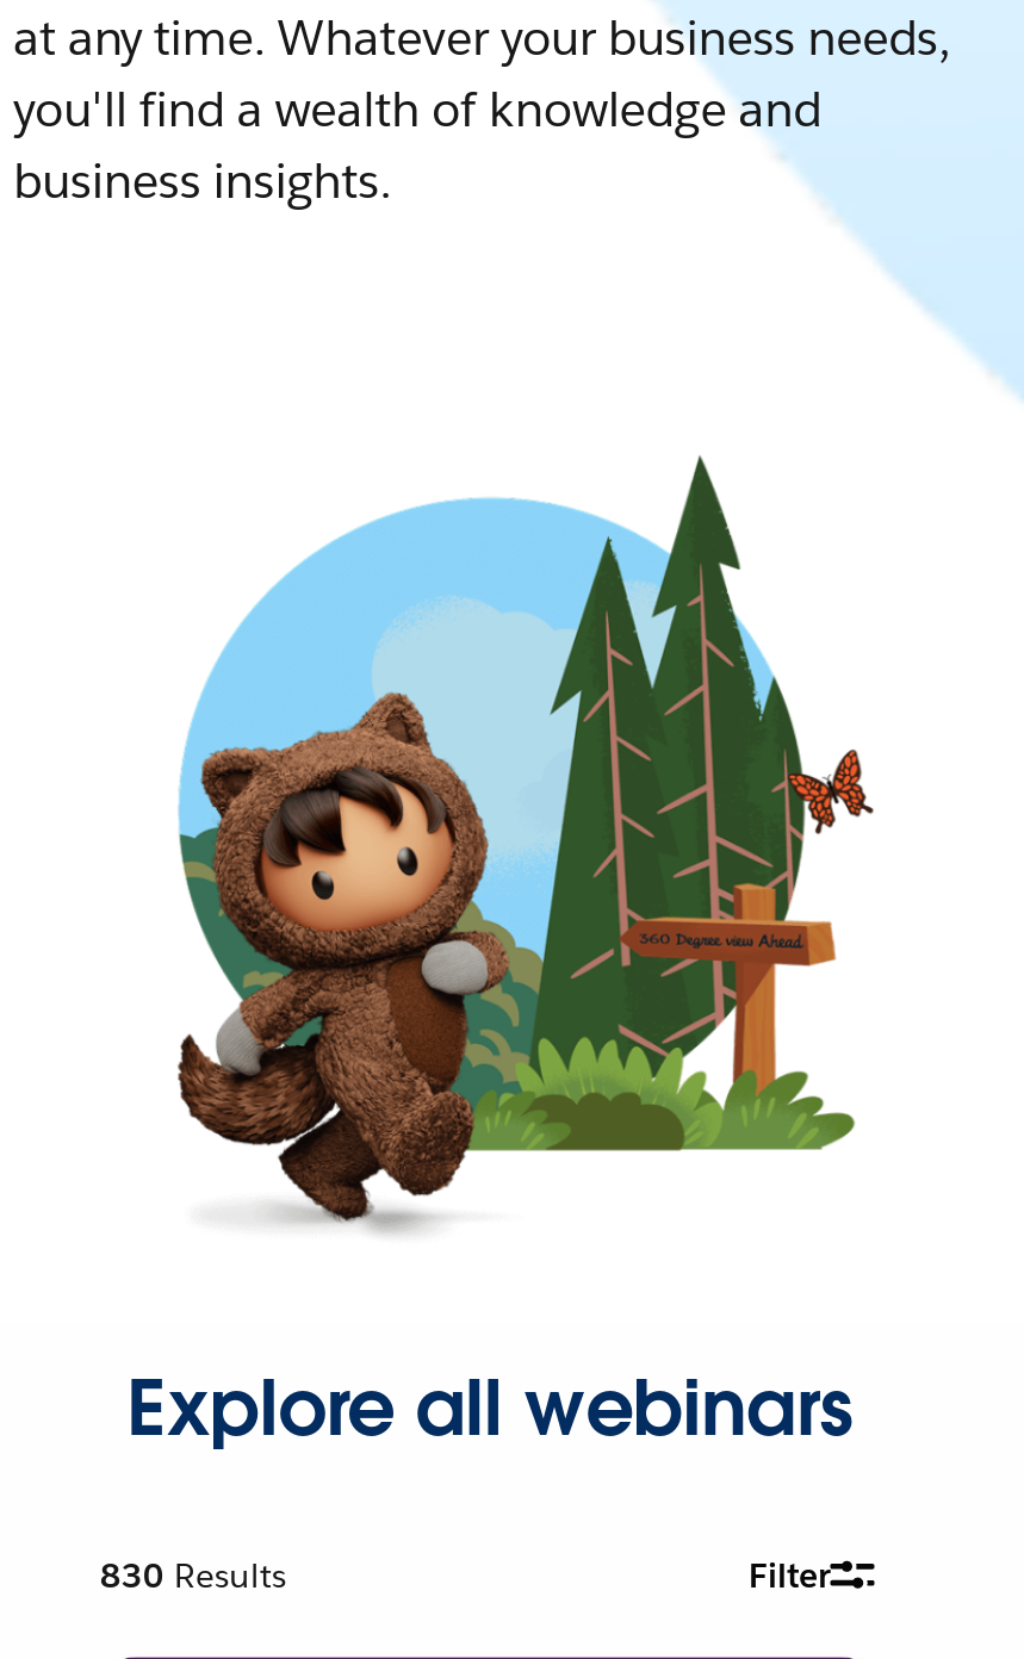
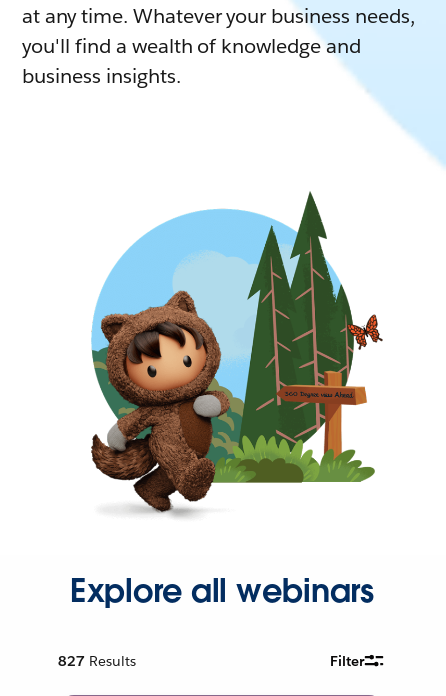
- 830 Results
+ 827 Results
